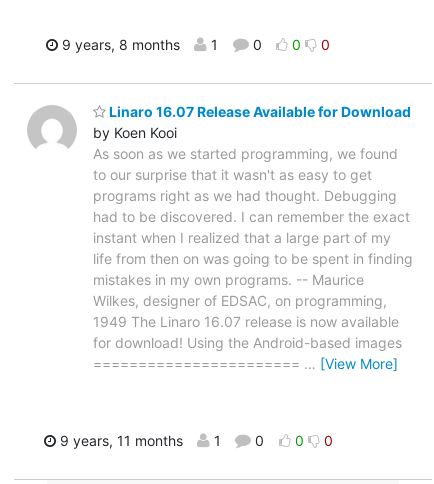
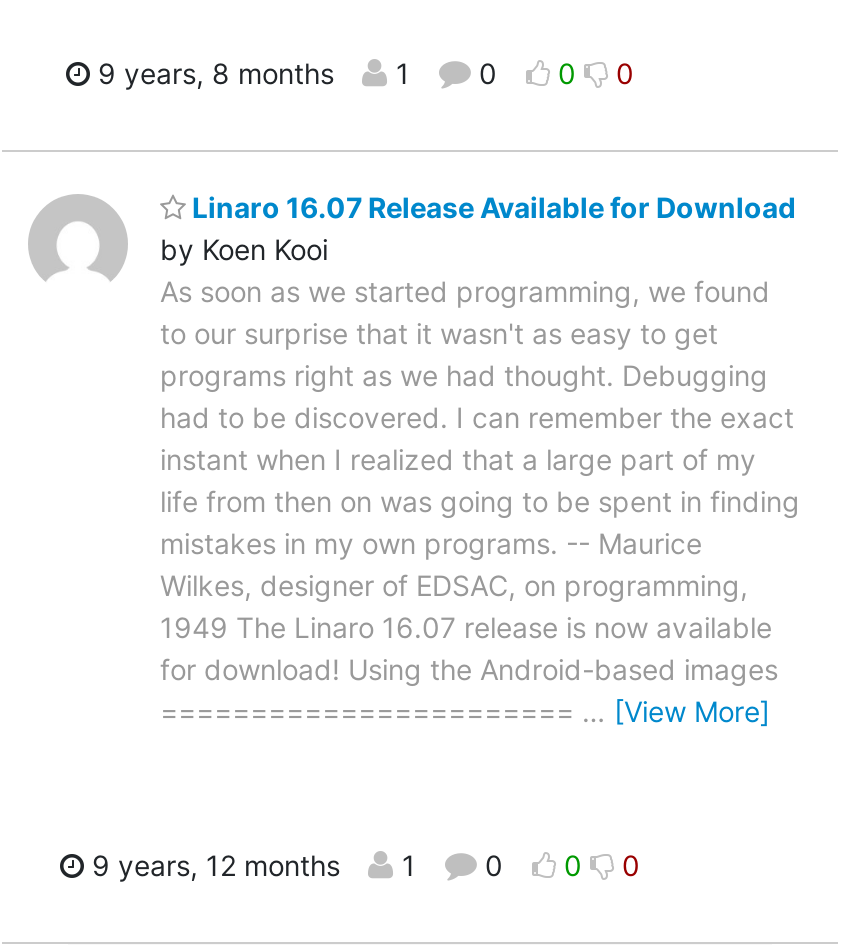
- 9 years, 11 months 1 0 0 0
+ 9 years, 12 months 1 0 0 0
